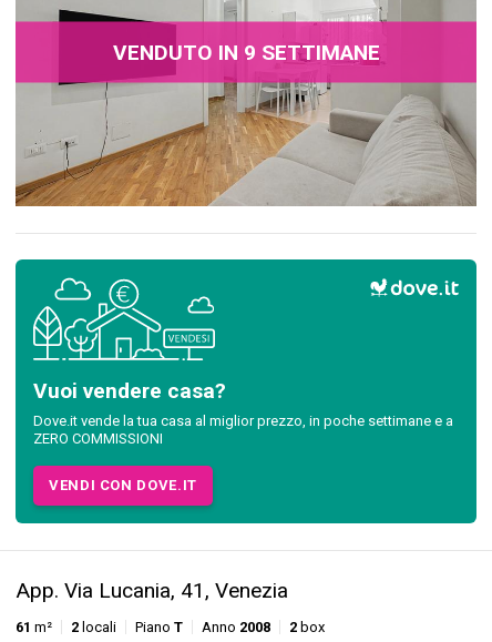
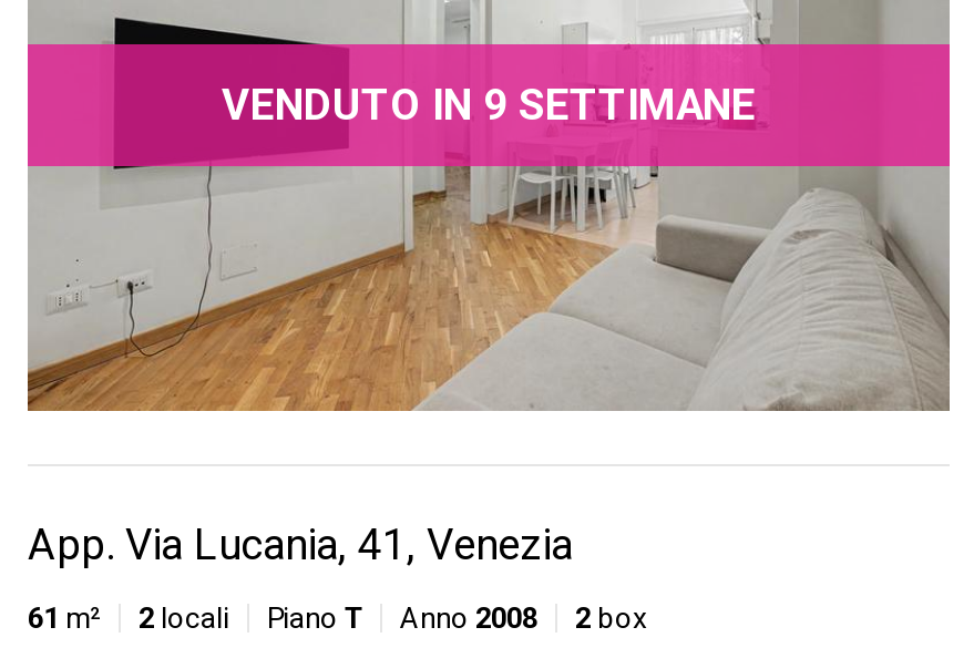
- [image]
- Vuoi vendere casa?
- Dove.it vende la tua casa al miglior prezzo, in poche settimane e a
- ZERO COMMISSIONI
- VENDI CON DOVE.IT
